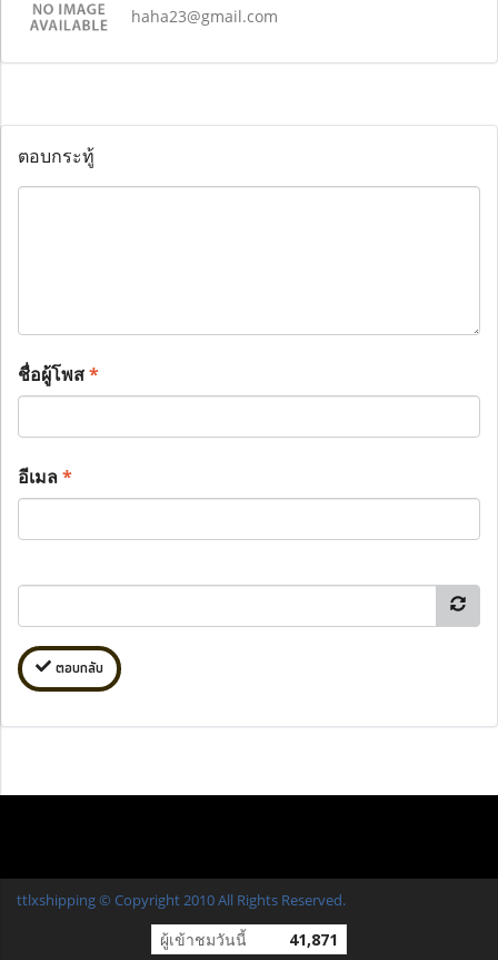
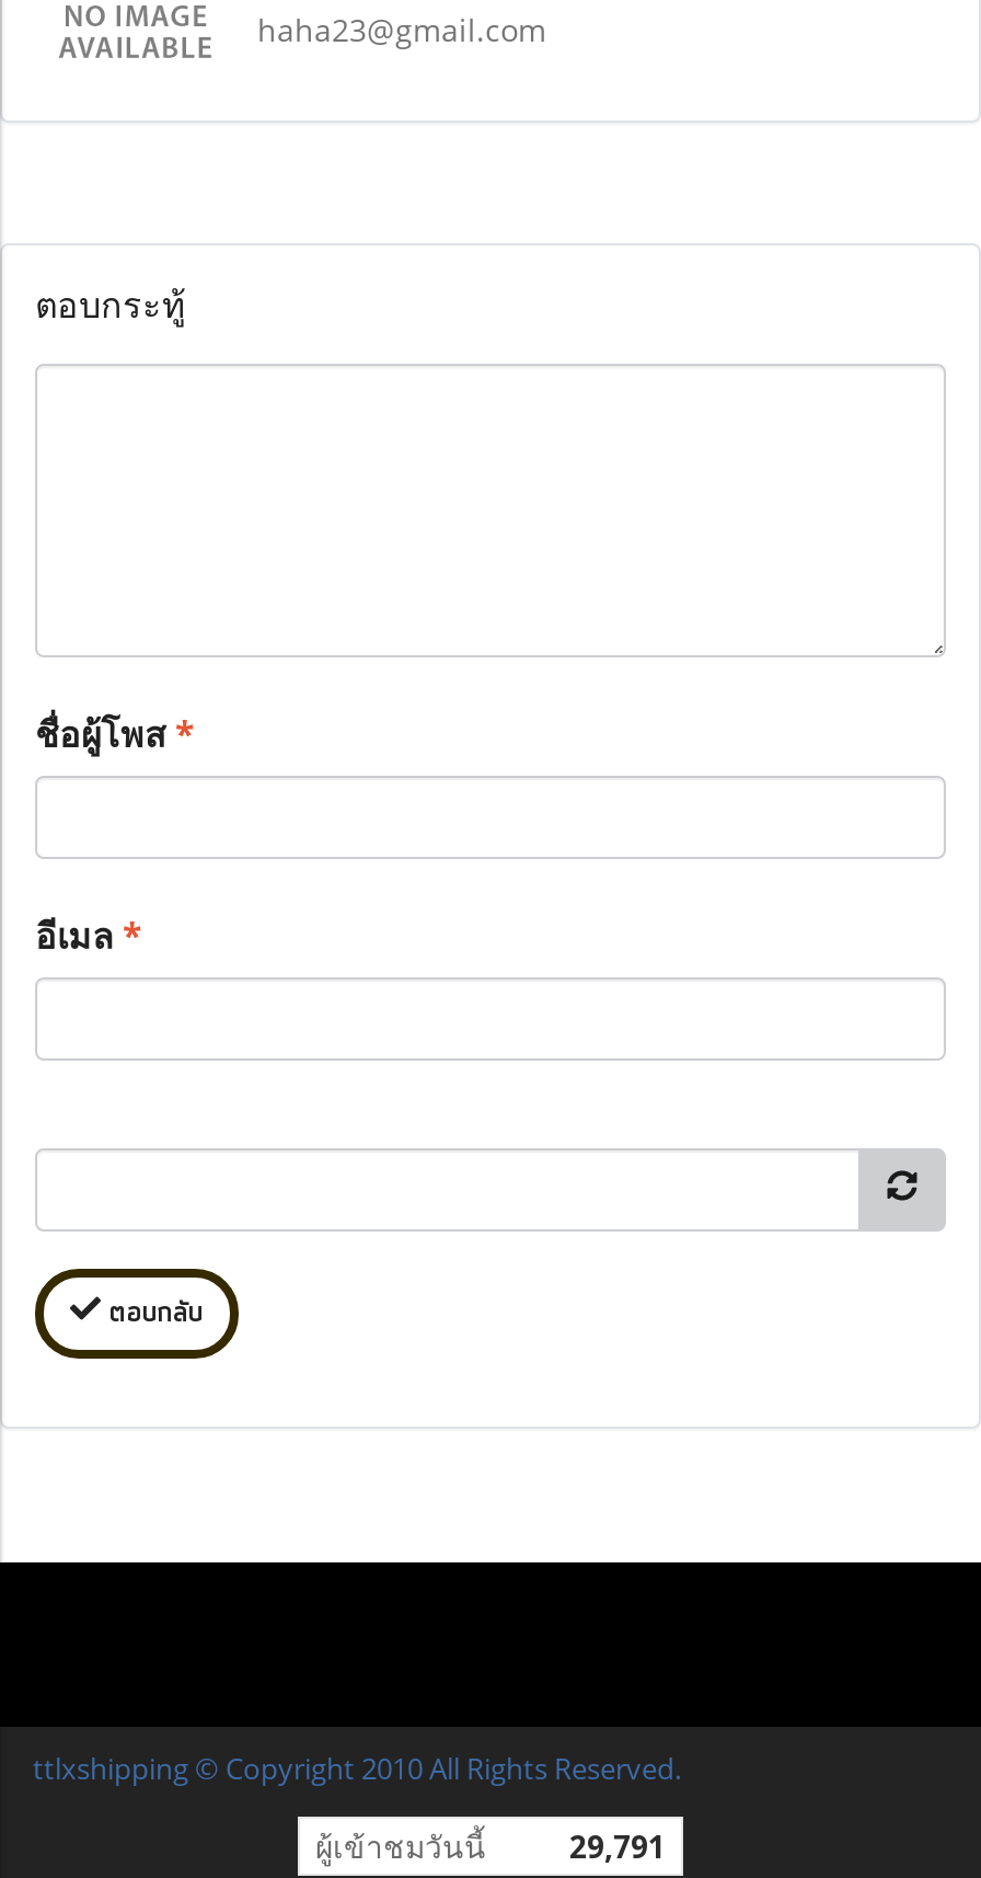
- ผู้เข้าชมวันนี้ 41,871
+ ผู้เข้าชมวันนี้ 29,791
